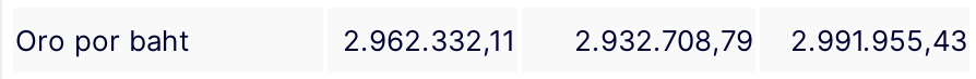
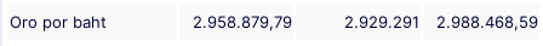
- 2.962.332,11
+ 2.958.879,79

- 2.932.708,79
+ 2.929.291

- 2.991.955,43
+ 2.988.468,59
